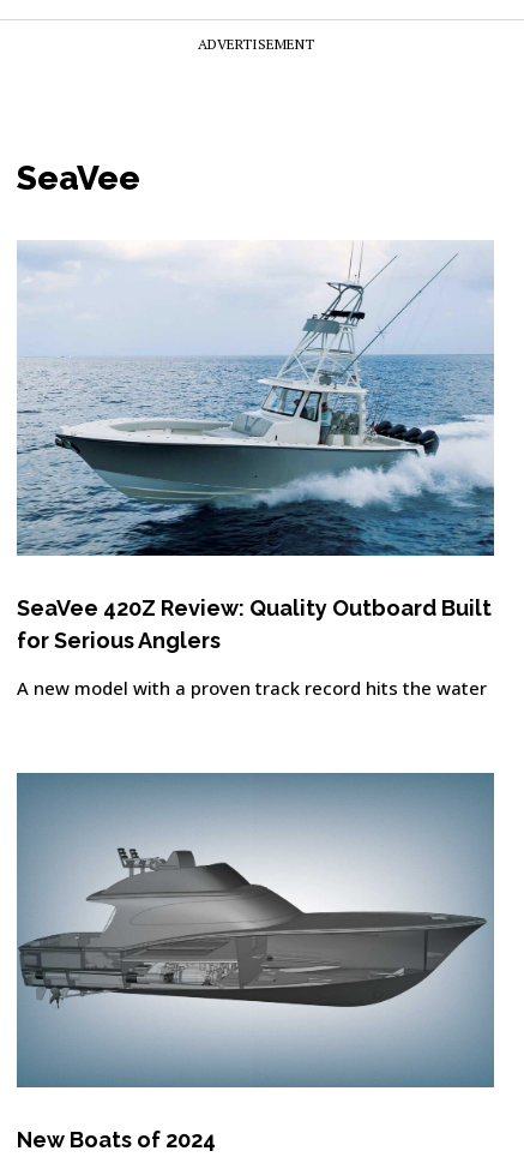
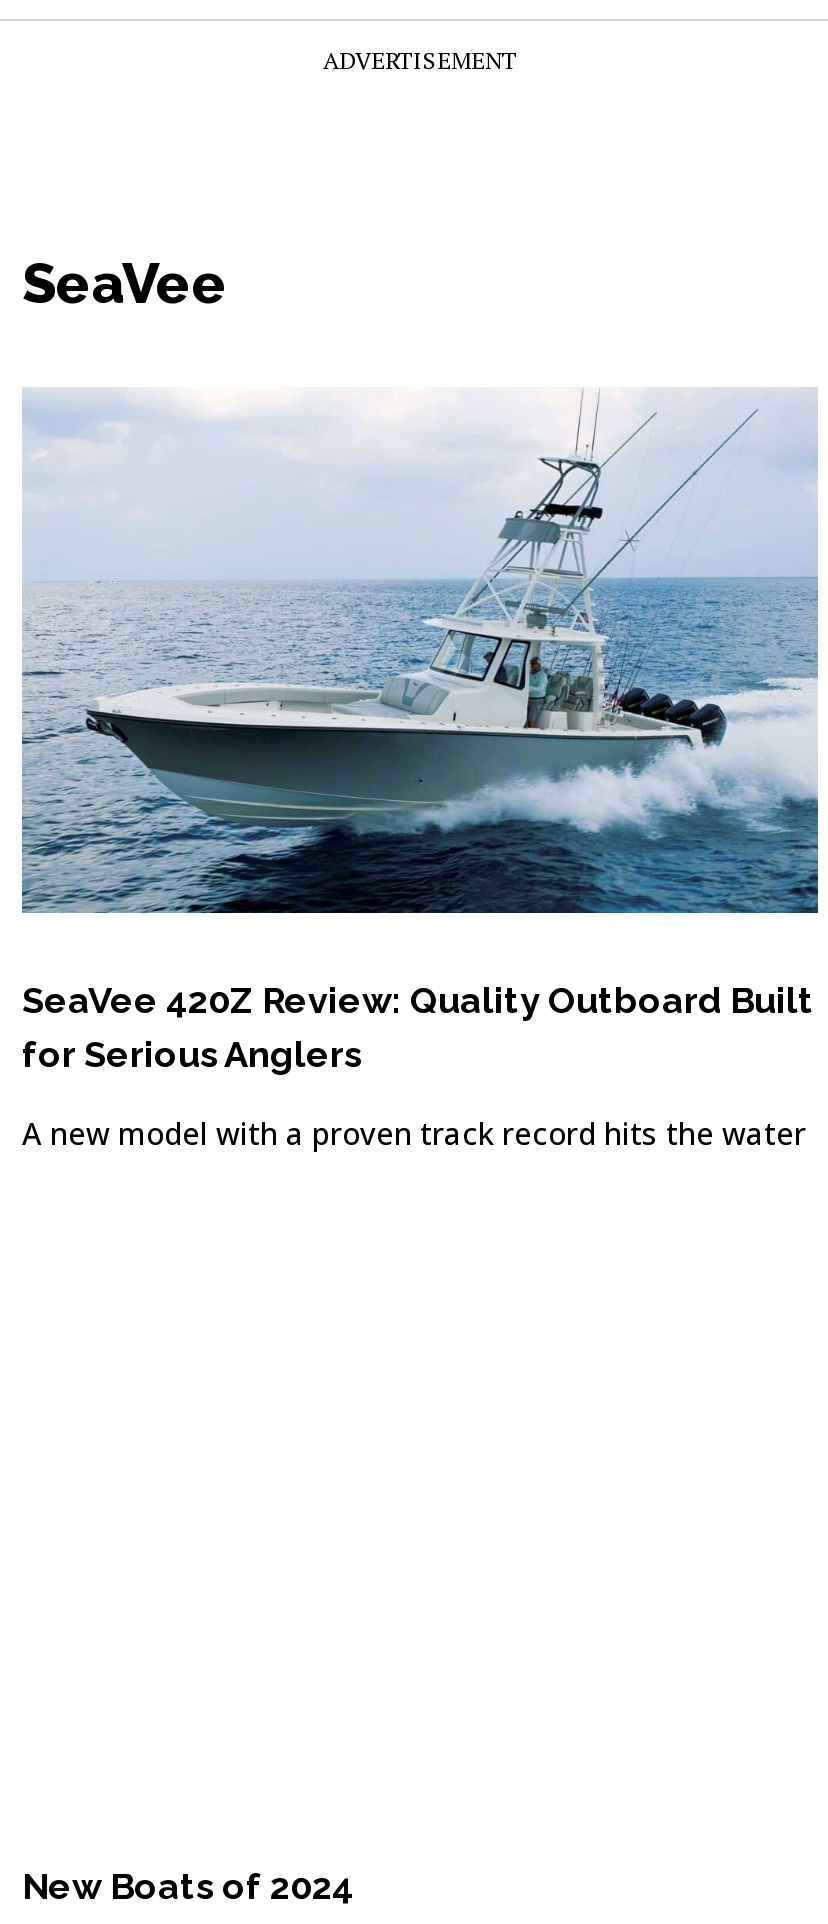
- [image]
